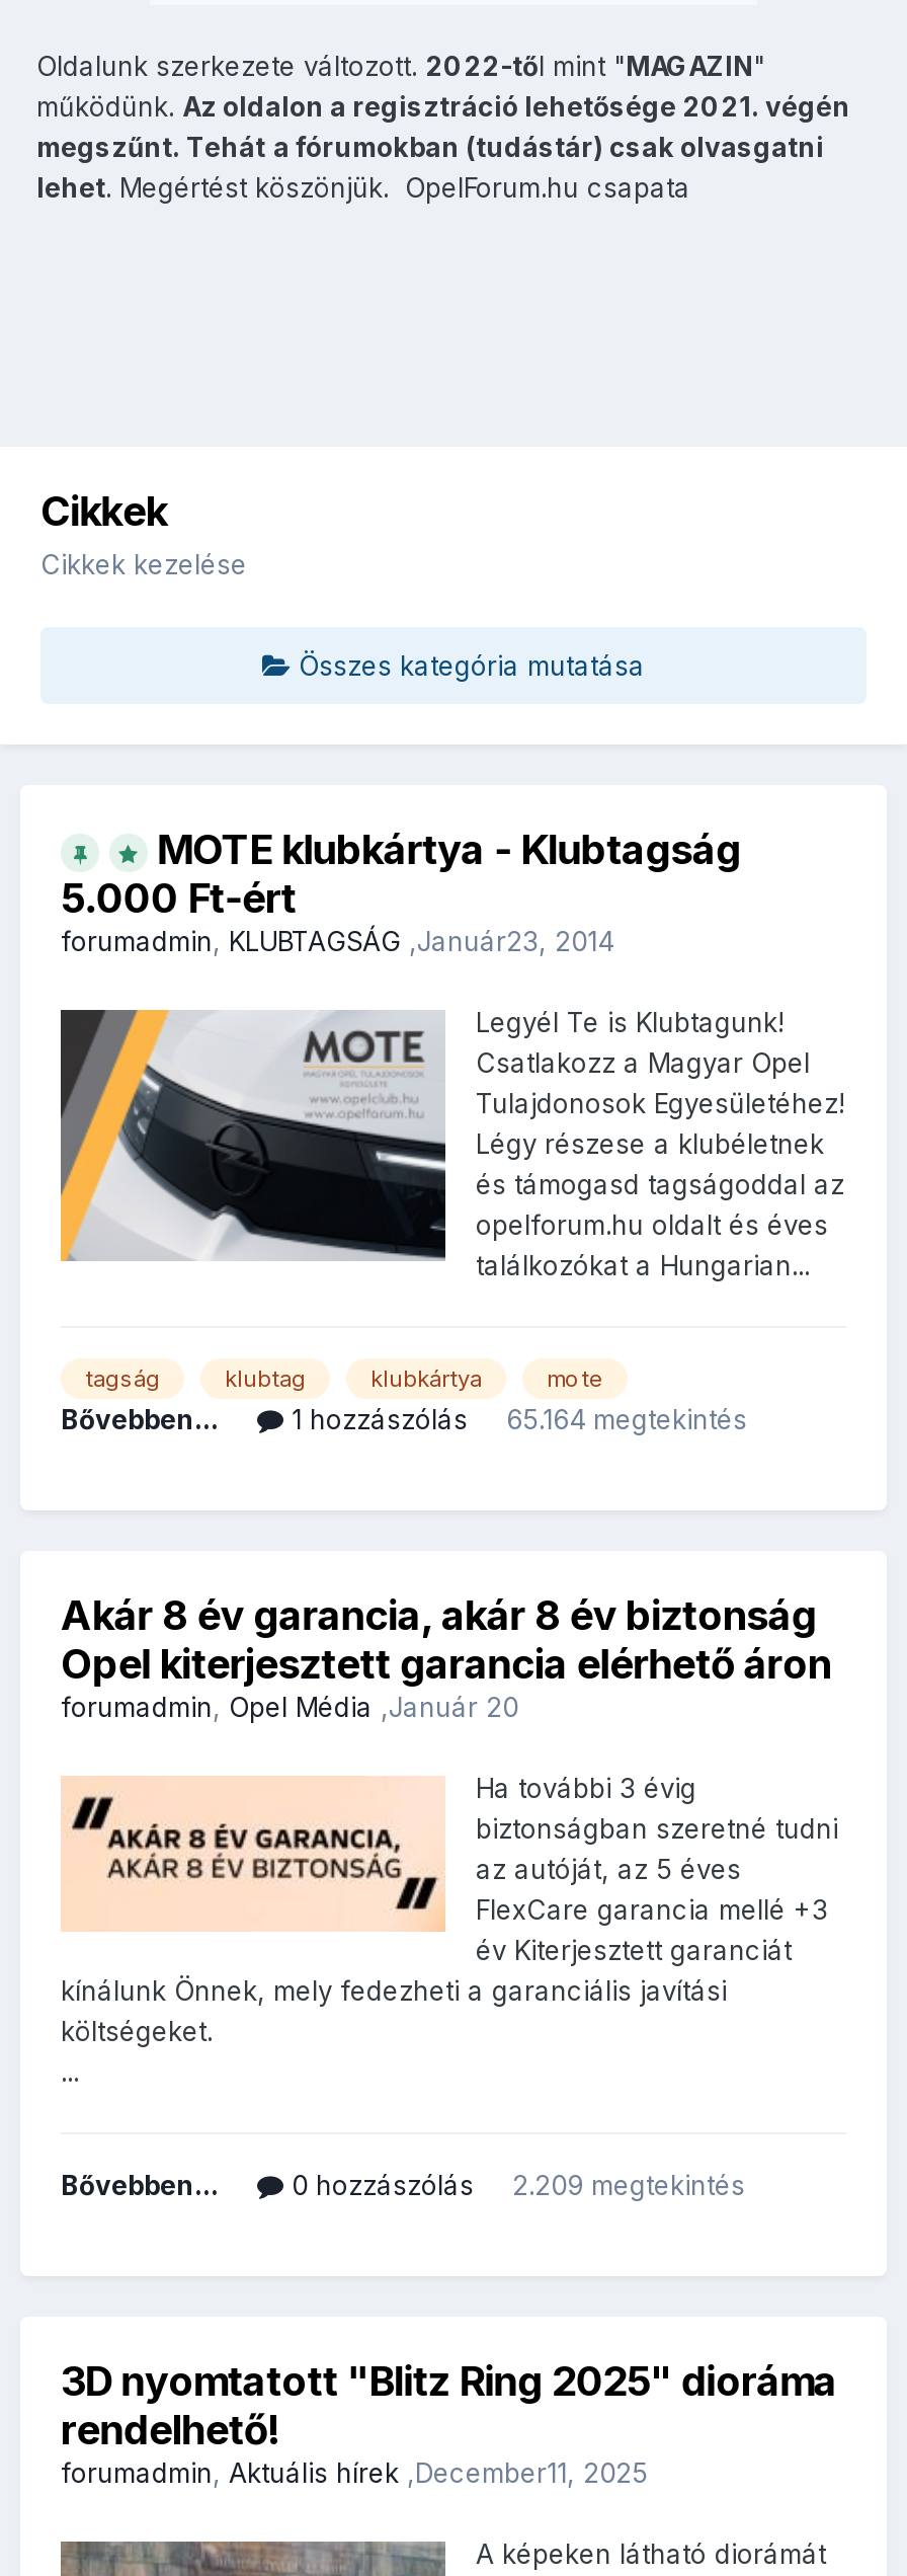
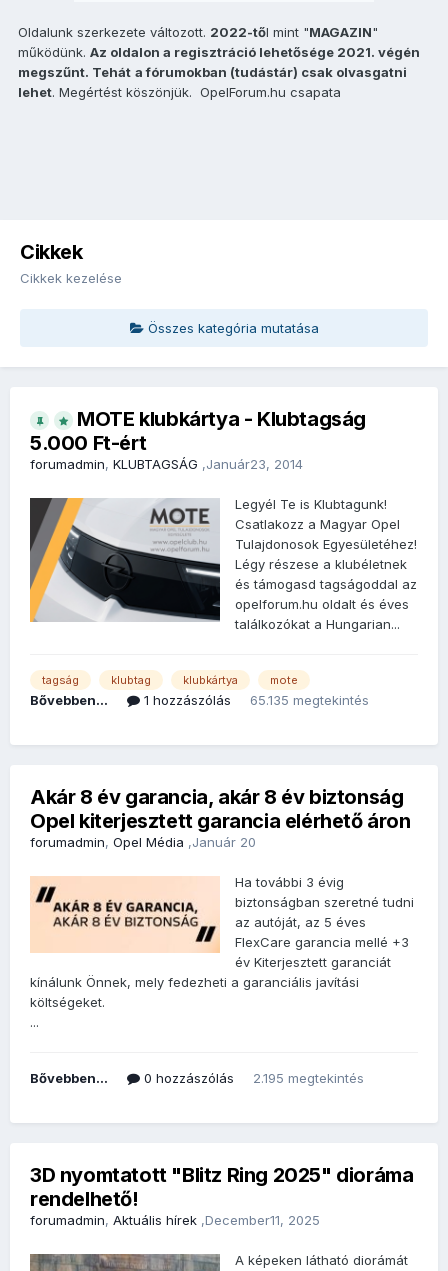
- Bővebben... 1 hozzászólás 65.164 megtekintés
+ Bővebben... 1 hozzászólás 65.135 megtekintés

- 2.209 megtekintés
+ 2.195 megtekintés
